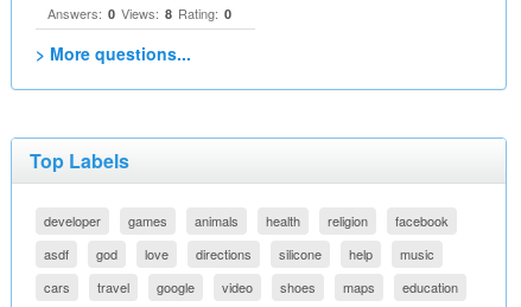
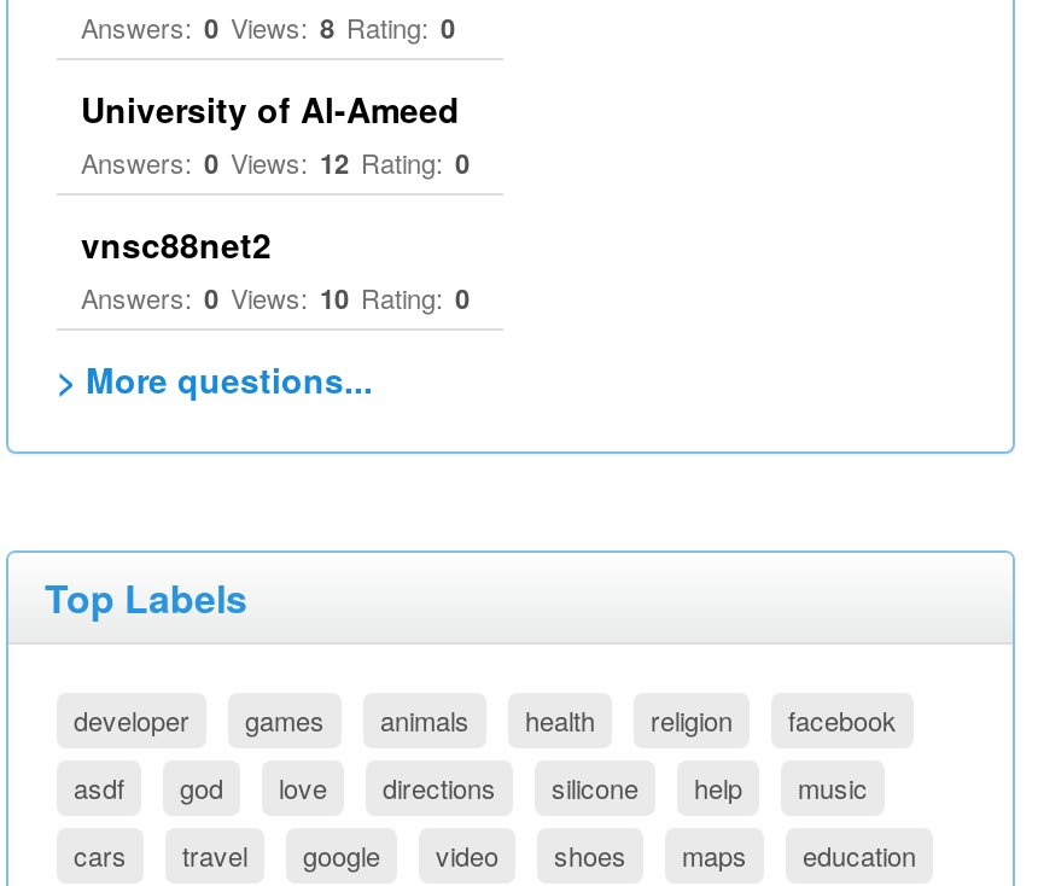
+ University of Al-Ameed
+ Answers: 0 Views: 12 Rating: 0
+ vnsc88net2
+ Answers: 0 Views: 10 Rating: 0
